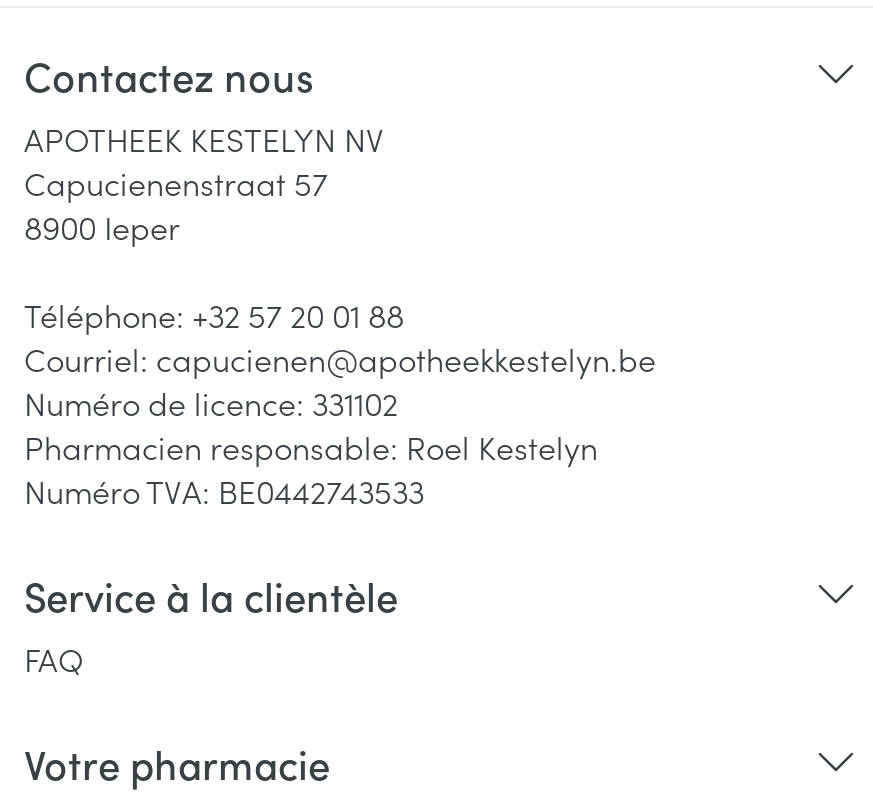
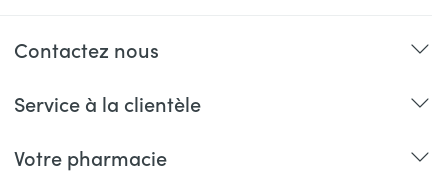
- APOTHEEK KESTELYN NV
- Capucienenstraat 57
- 8900 Ieper
- Téléphone: +32 57 20 01 88
- Courriel: capucienen@apotheekkestelyn.be
- Numéro de licence: 331102
- Pharmacien responsable: Roel Kestelyn
- Numéro TVA: BE0442743533

- FAQ
